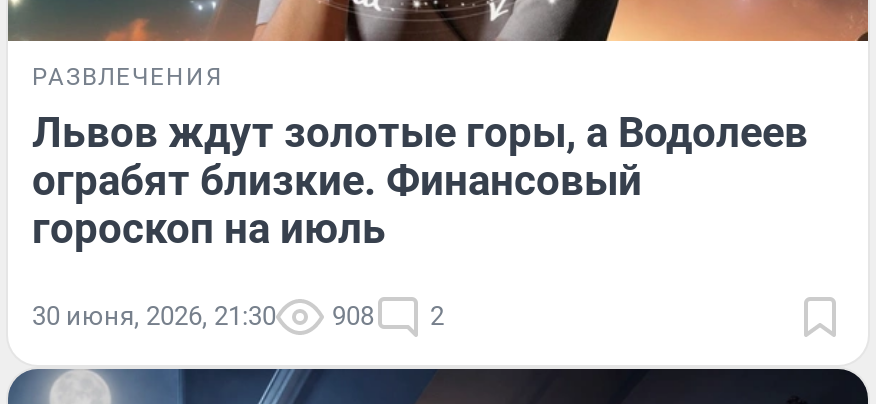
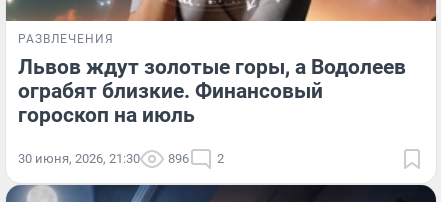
- 30 июня, 2026, 21:30 908 2
+ 30 июня, 2026, 21:30 896 2
